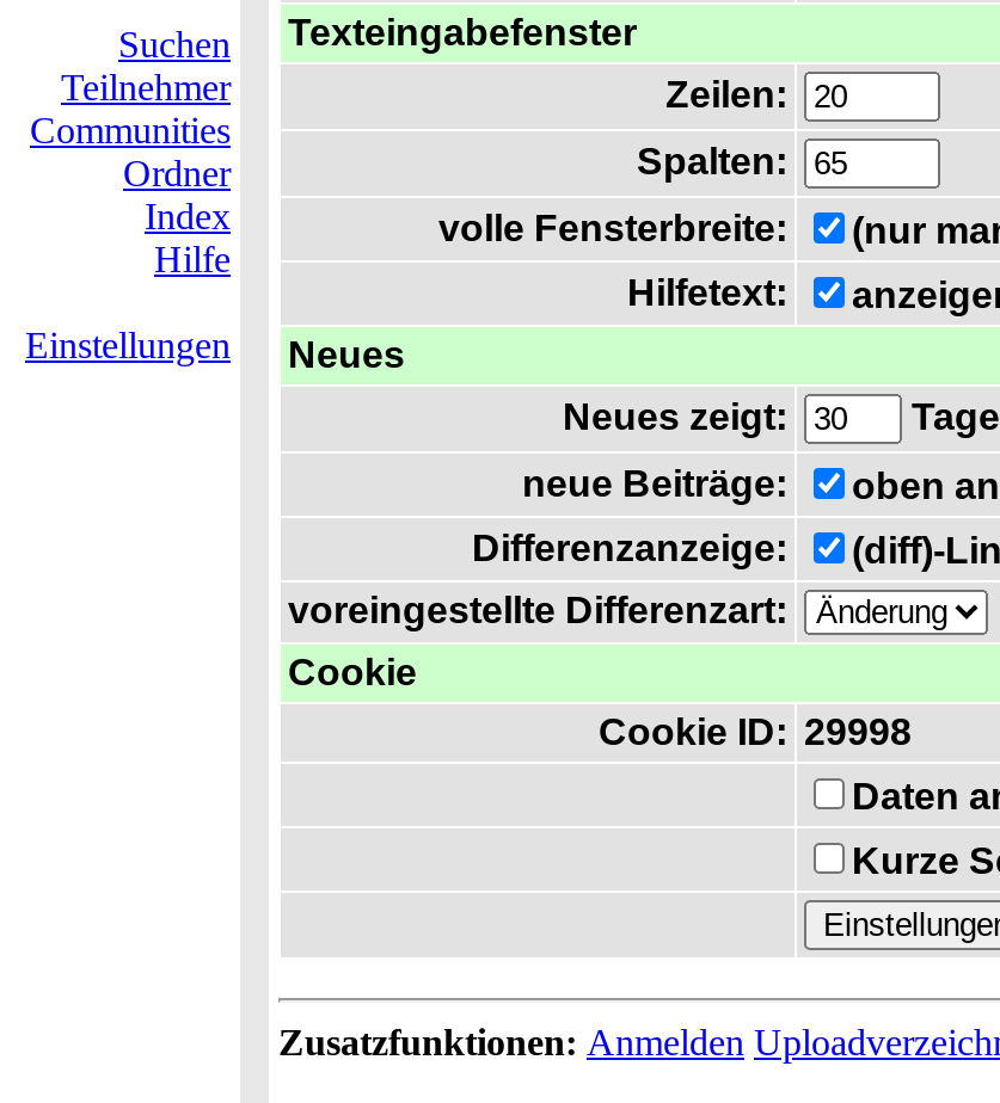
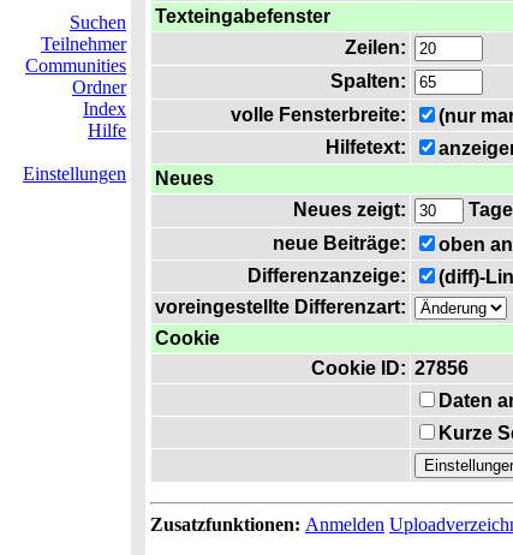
- Cookie ID: 29998
+ Cookie ID: 27856
